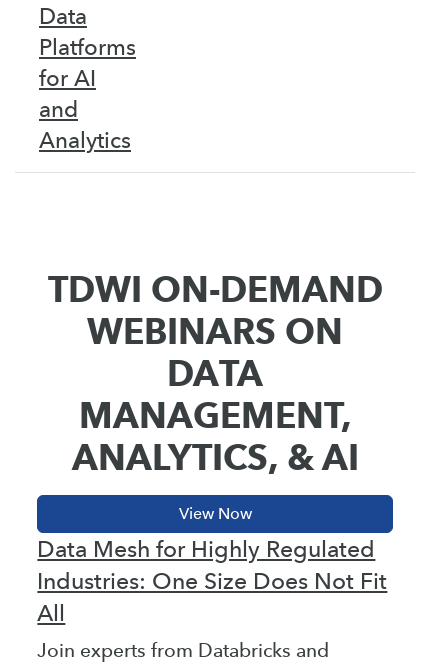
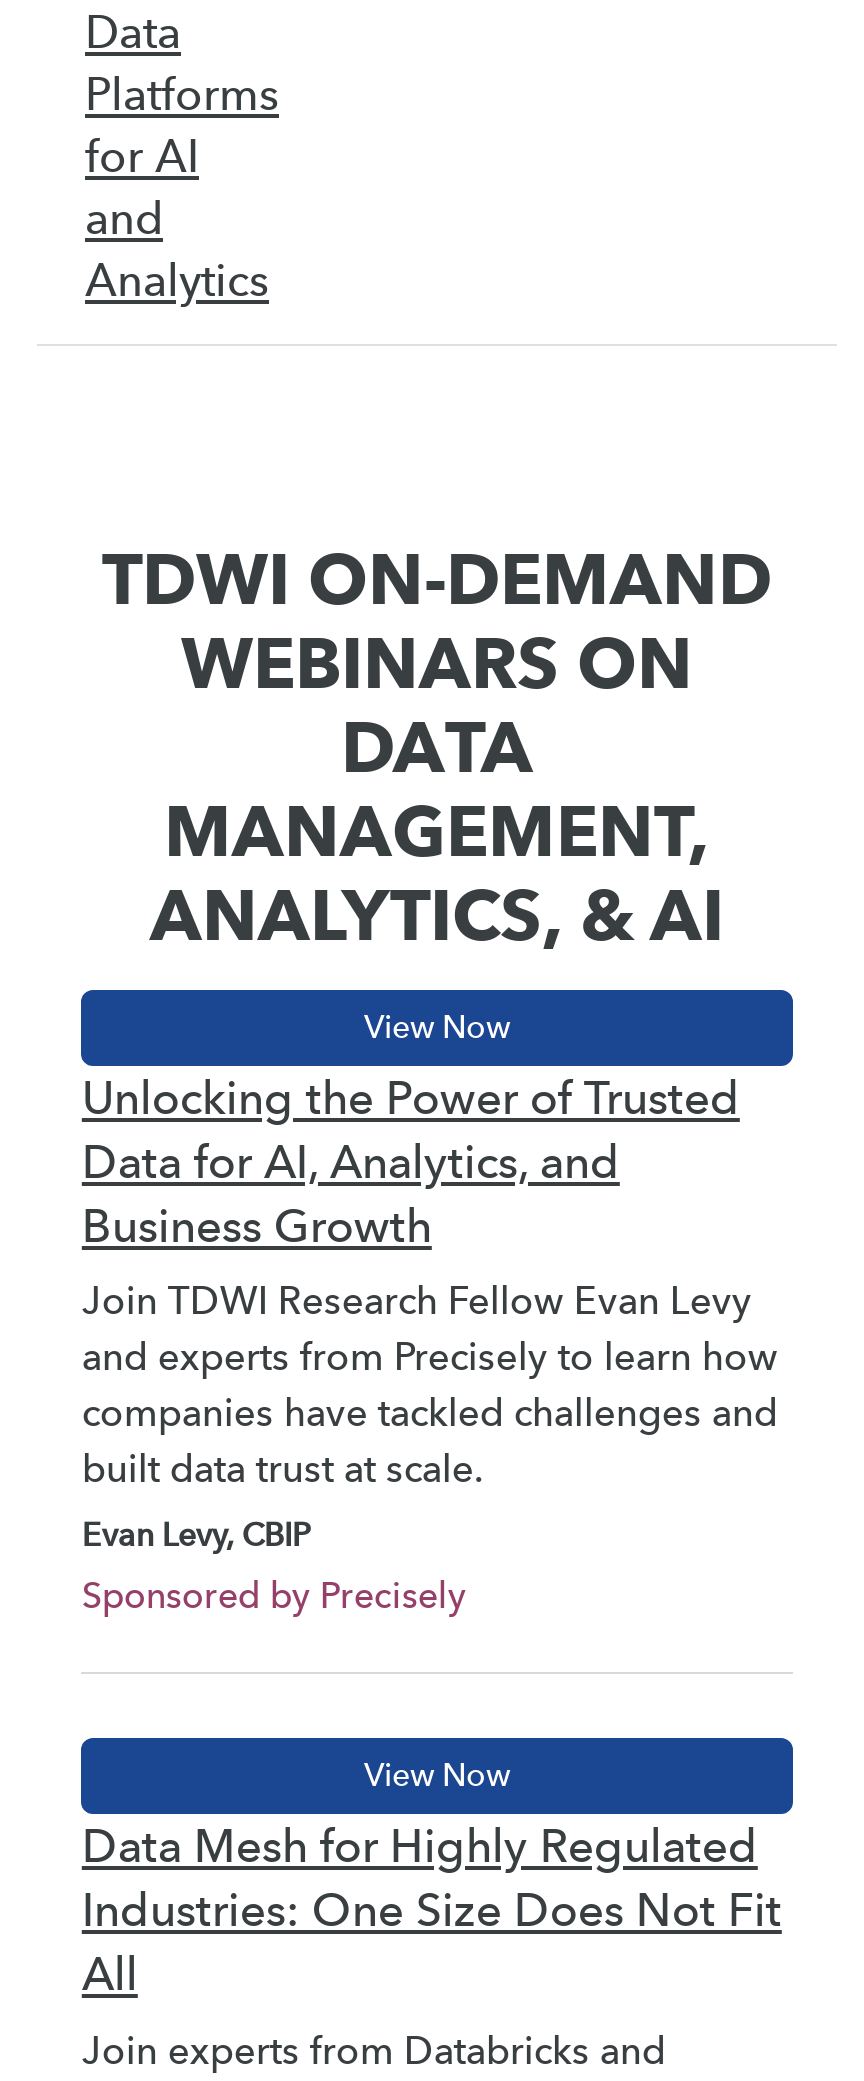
+ Unlocking the Power of Trusted
+ Data for AI, Analytics, and
+ Business Growth
+ Join TDWI Research Fellow Evan Levy
+ and experts from Precisely to learn how
+ companies have tackled challenges and
+ built data trust at scale.
+ Evan Levy, CBIP
+ Sponsored by Precisely
